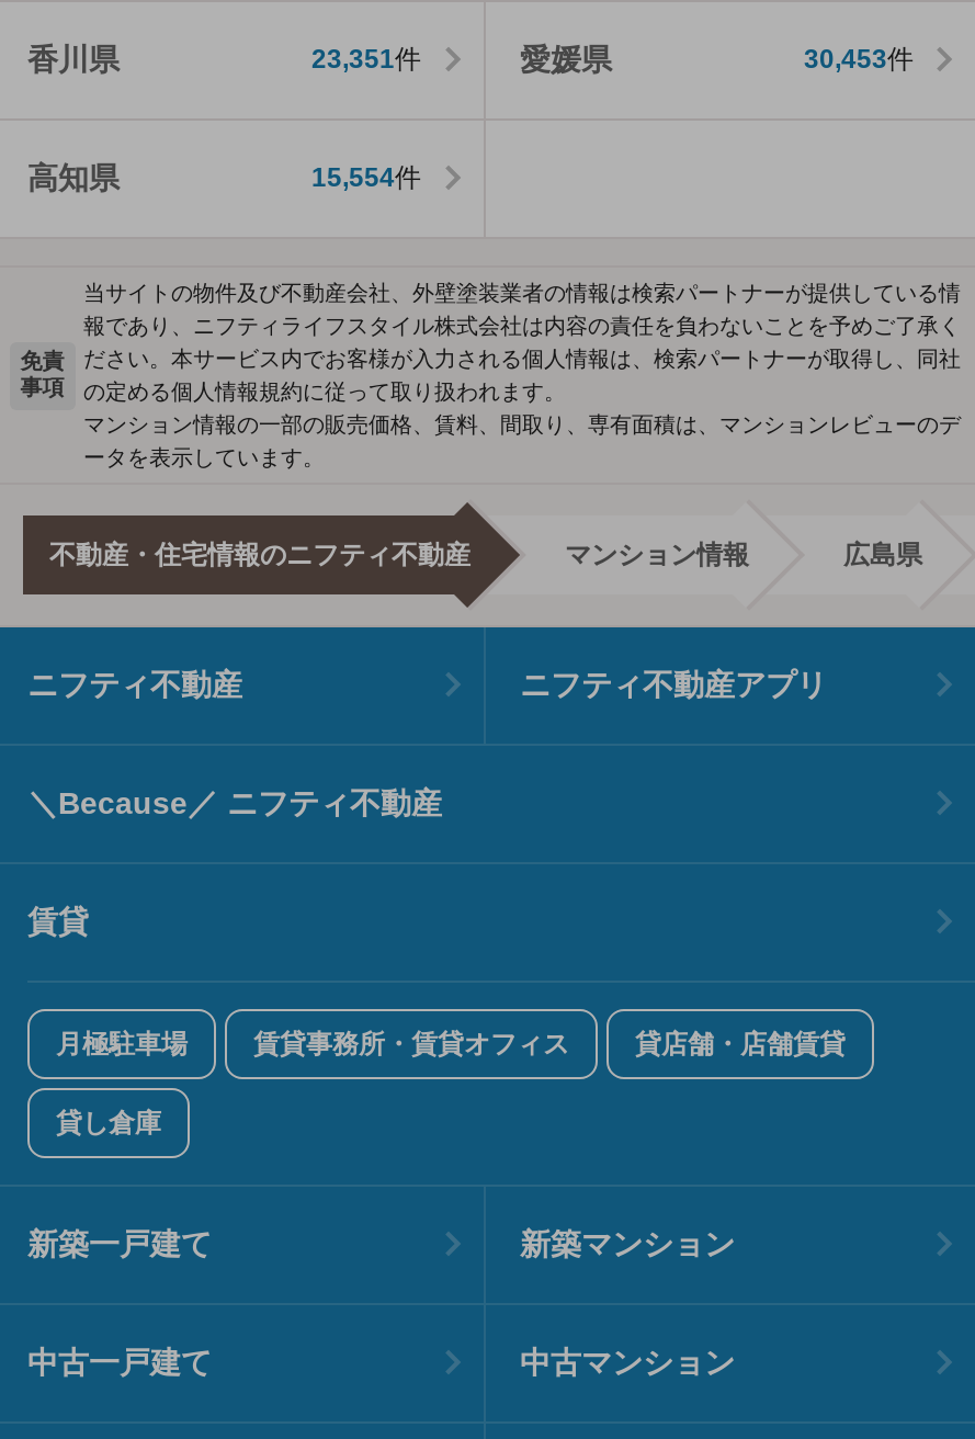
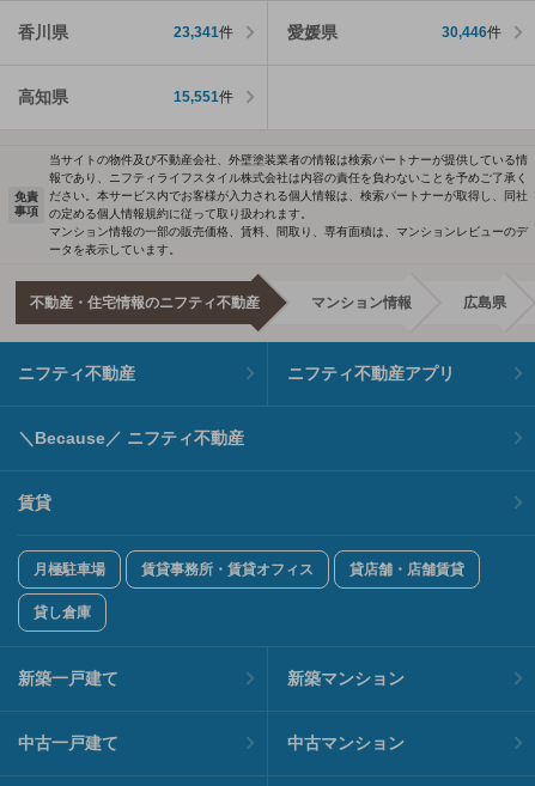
- 23,351件
+ 23,341件

- 30,453件
+ 30,446件

- 15,554件
+ 15,551件
